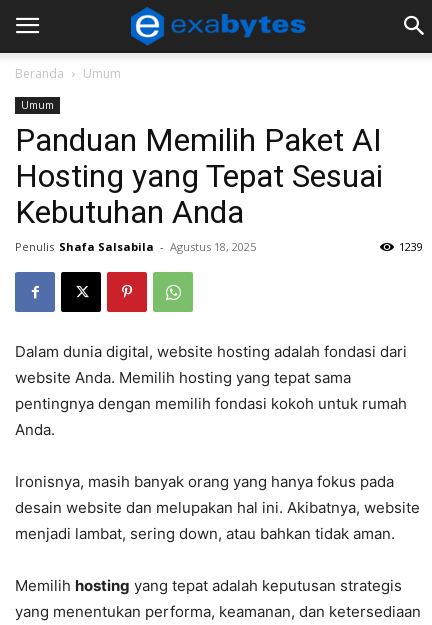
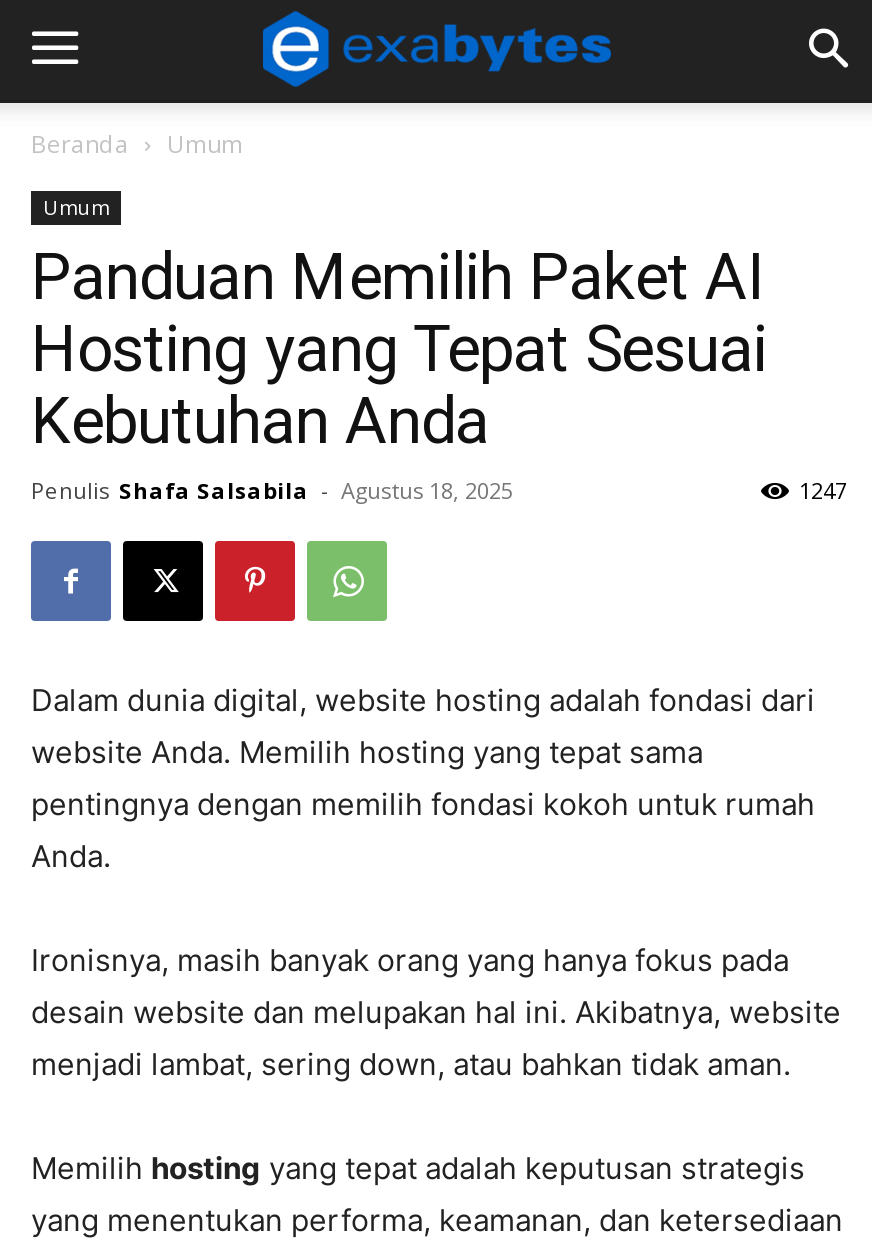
- 1239
+ 1247
